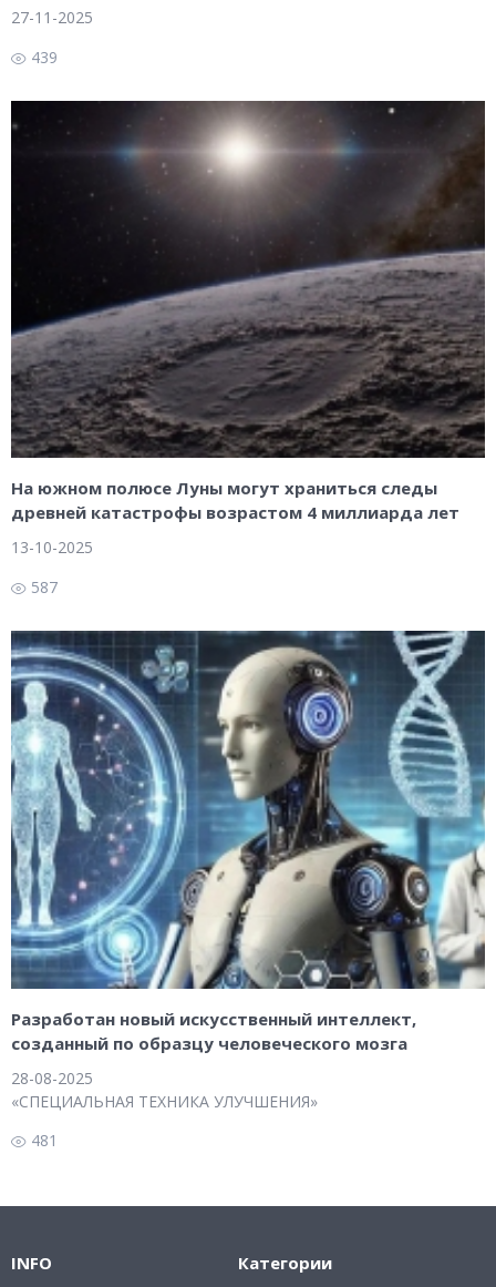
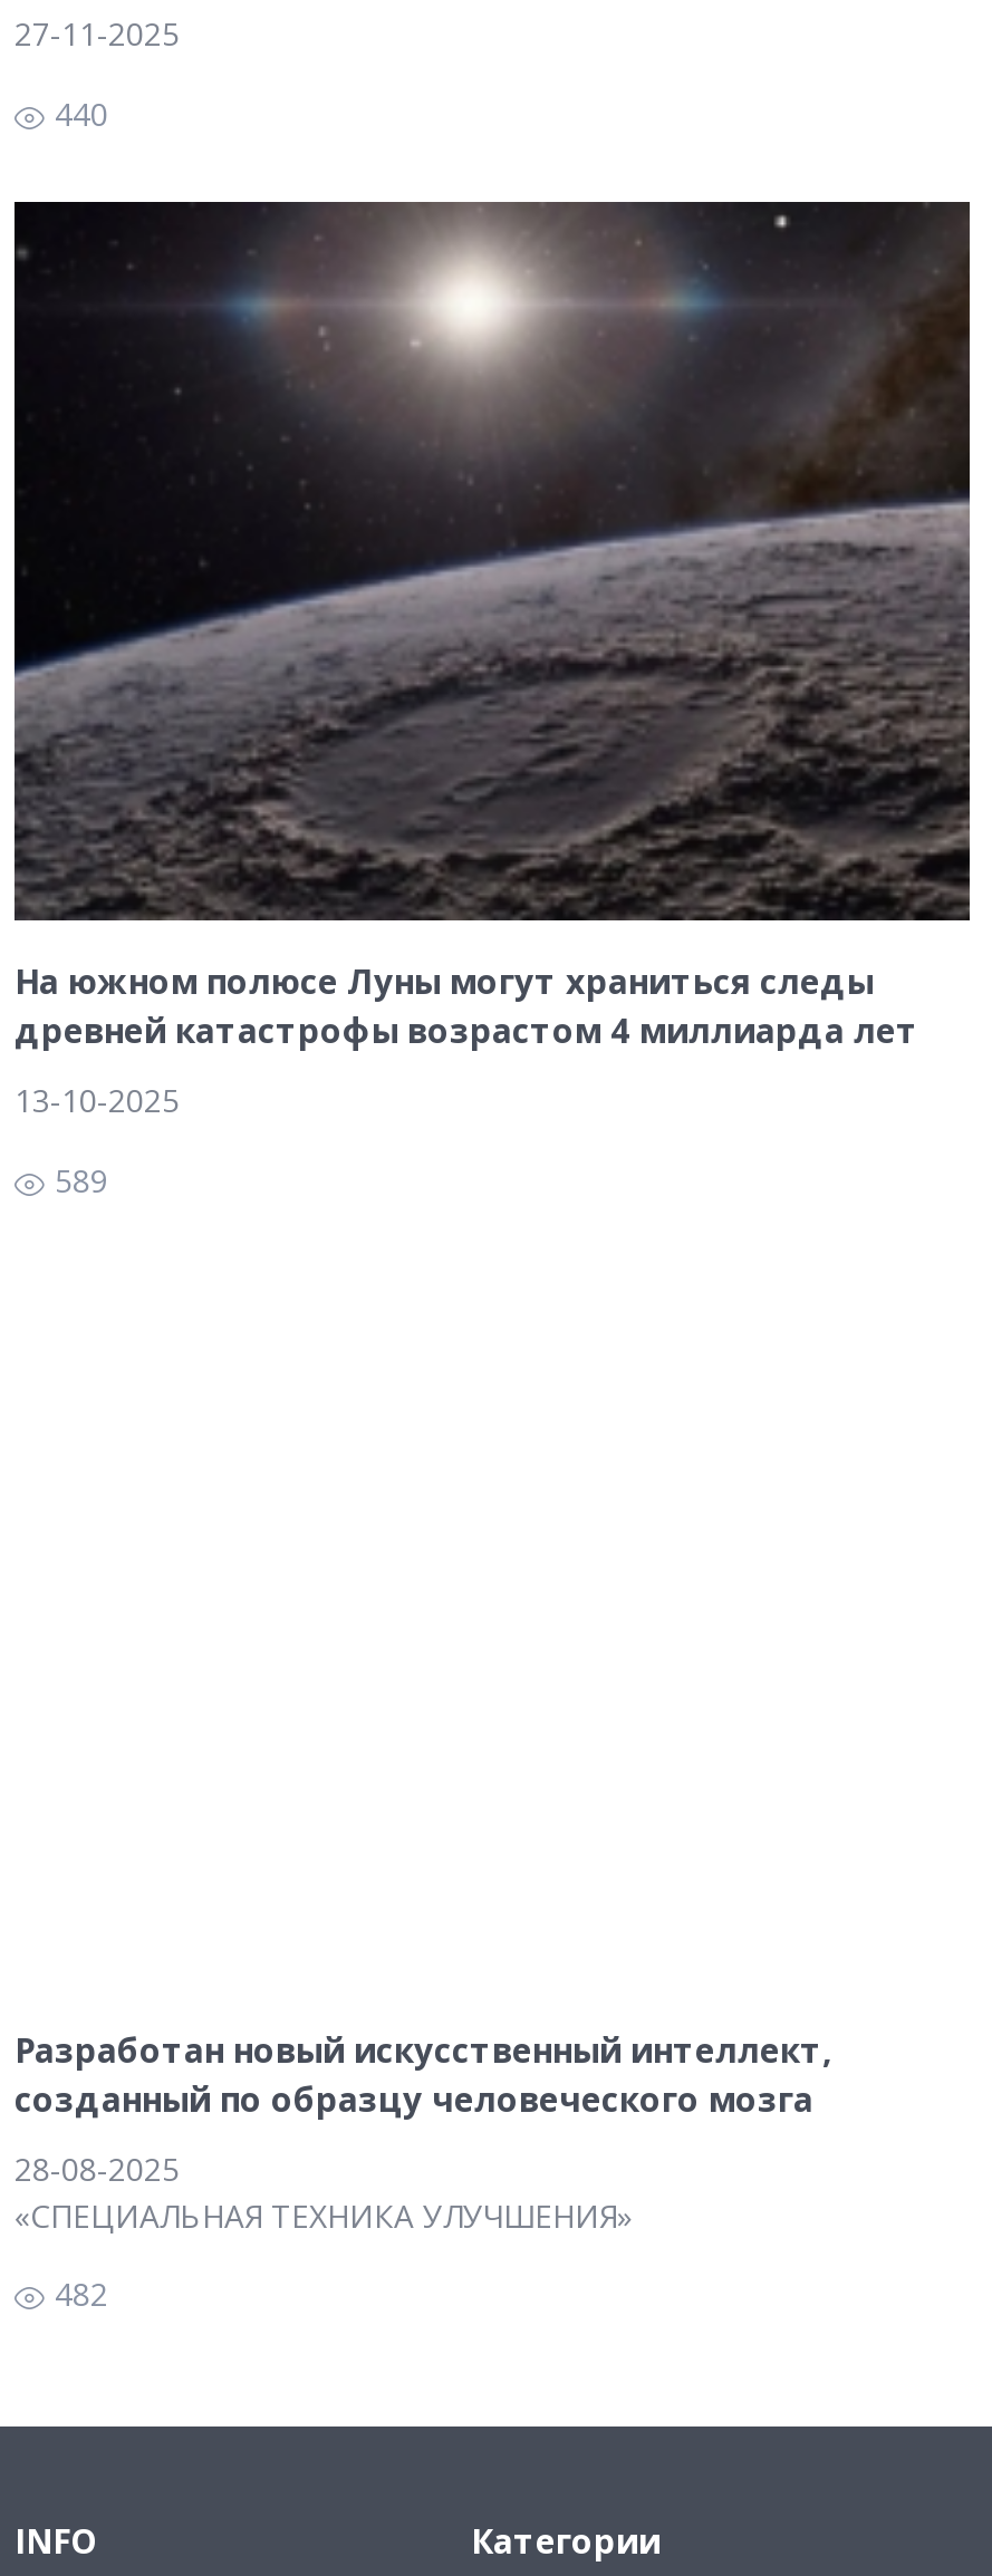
- 439
+ 440

- 587
+ 589

- [image]

- 481
+ 482
